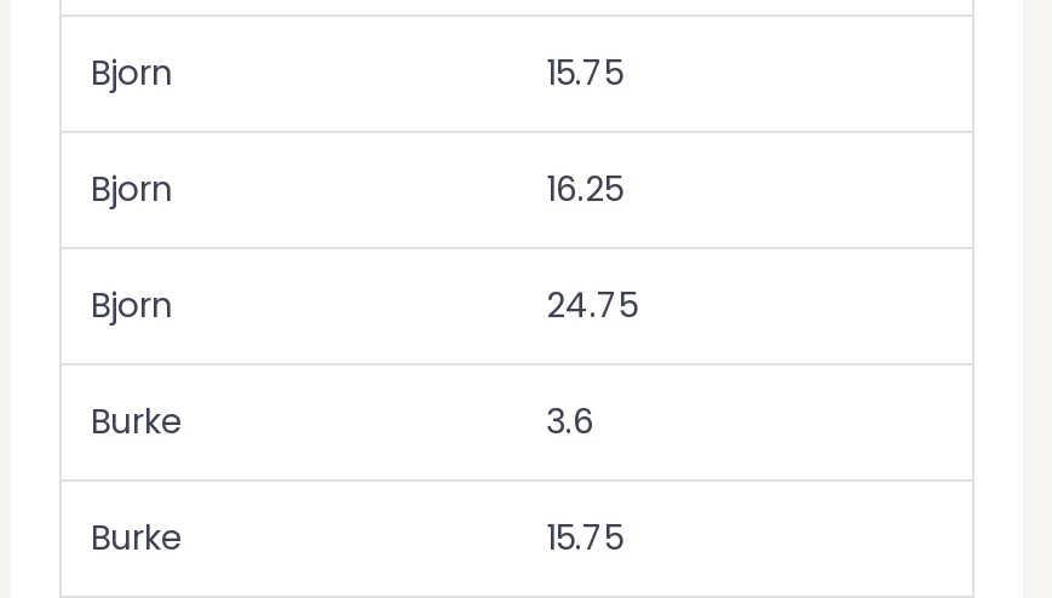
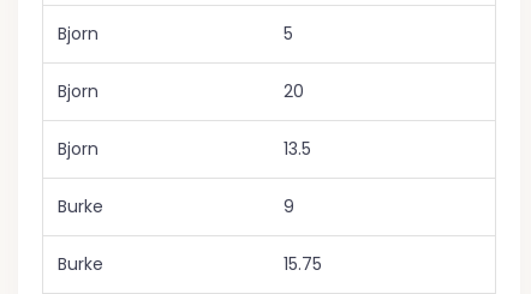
- 15.75
+ 5

- 16.25
+ 20

- 24.75
+ 13.5

- 3.6
+ 9
